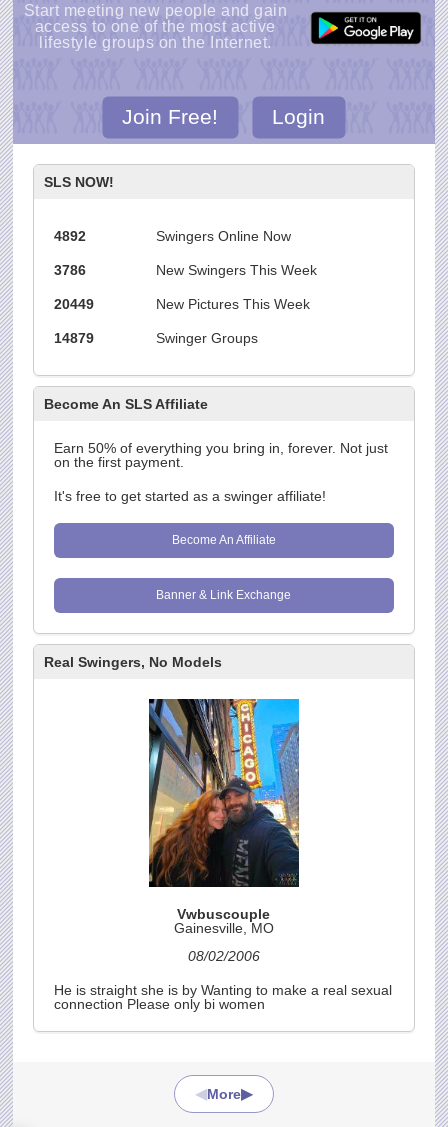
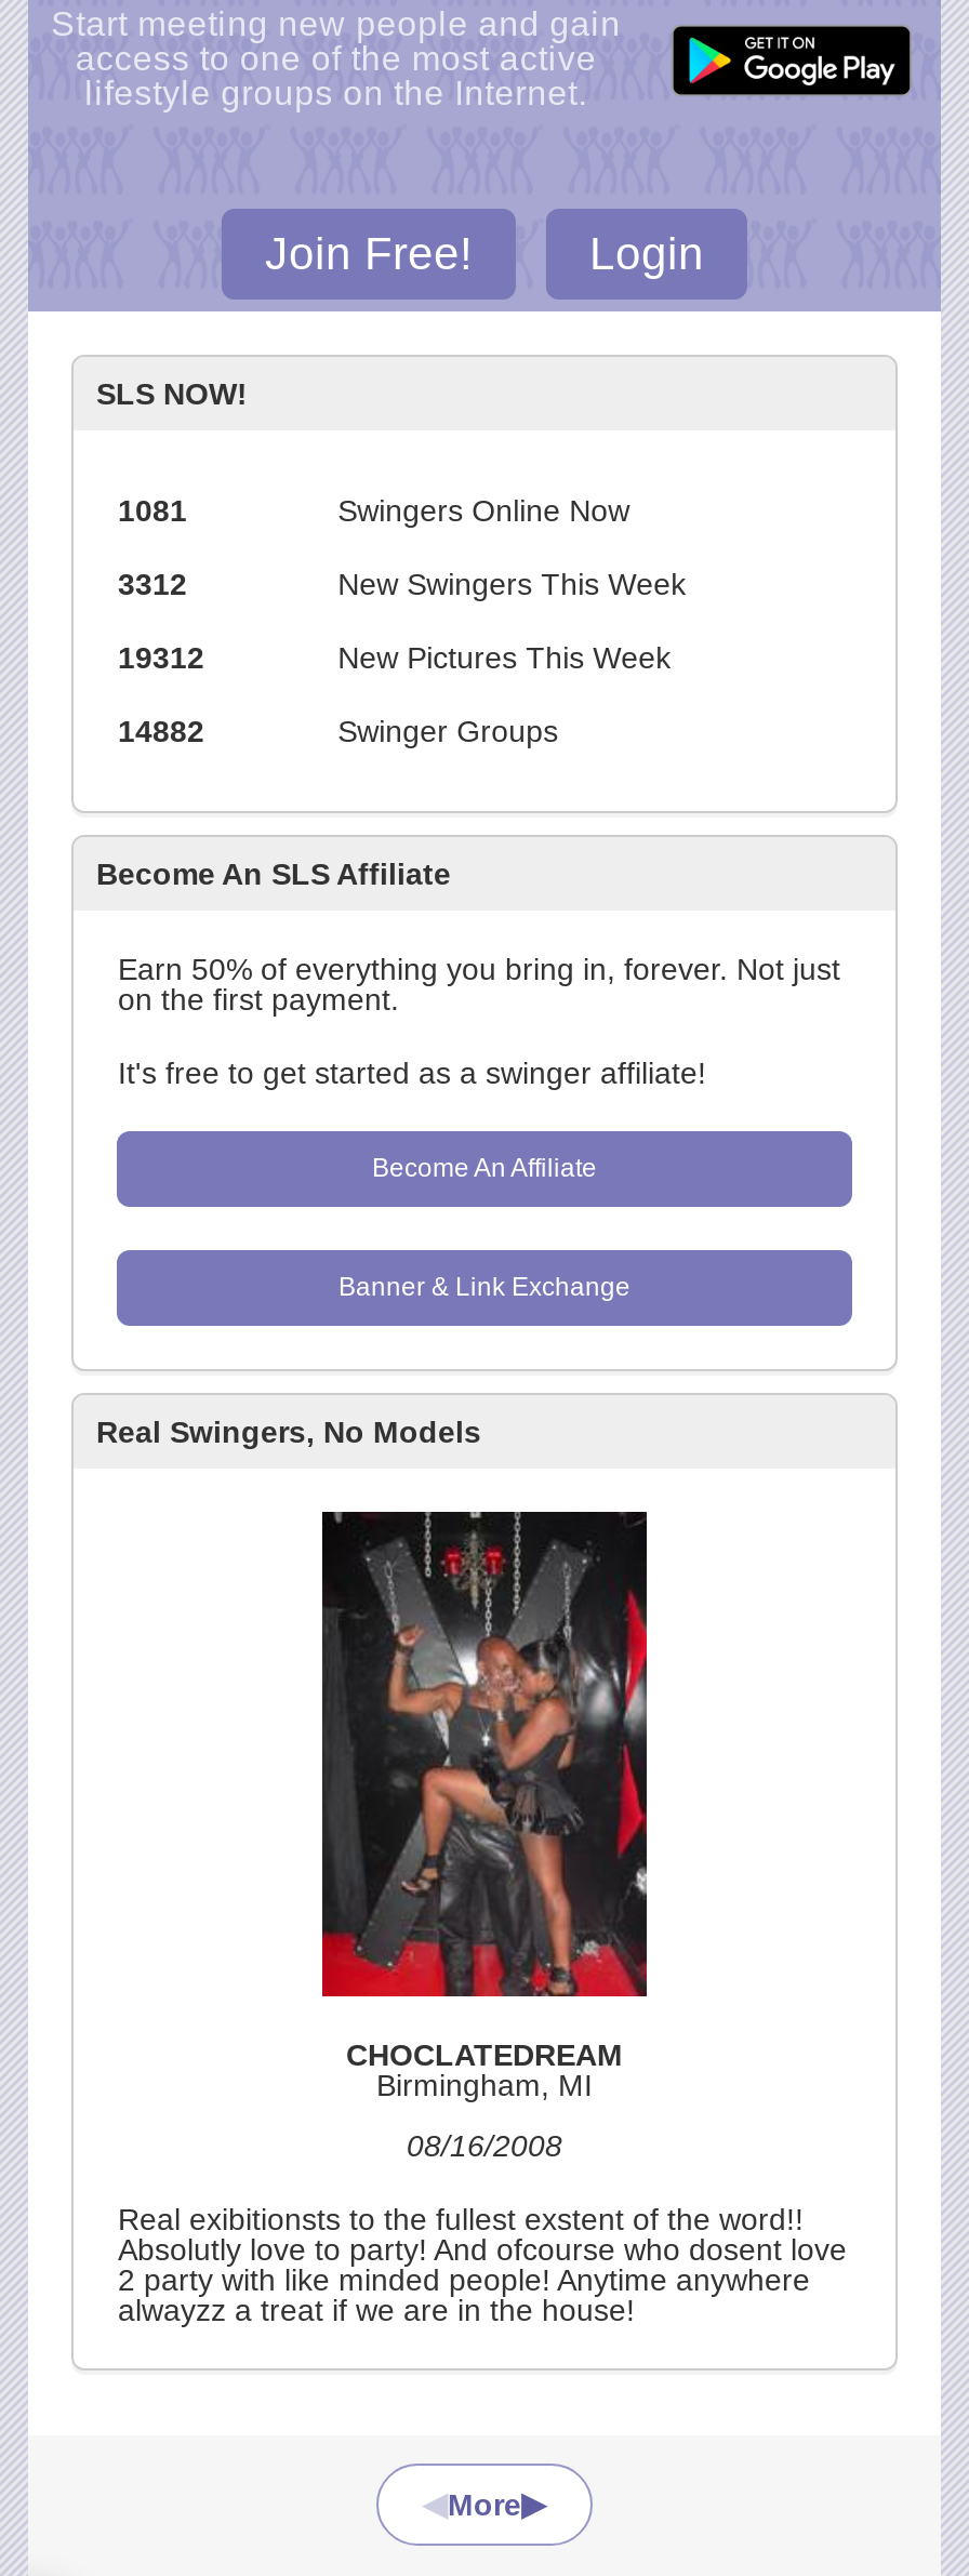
- 4892
+ 1081

- 3786
+ 3312

- 20449
+ 19312

- 14879
+ 14882

- [image]
- Vwbuscouple
- Gainesville, MO
+ [image]
+ CHOCLATEDREAM
+ Birmingham, MI

- 08/02/2006
+ 08/16/2008

- He is straight she is by Wanting to make a real sexual
- connection Please only bi women
+ Real exibitionsts to the fullest exstent of the word!!
+ Absolutly love to party! And ofcourse who dosent love
+ 2 party with like minded people! Anytime anywhere
+ alwayzz a treat if we are in the house!
